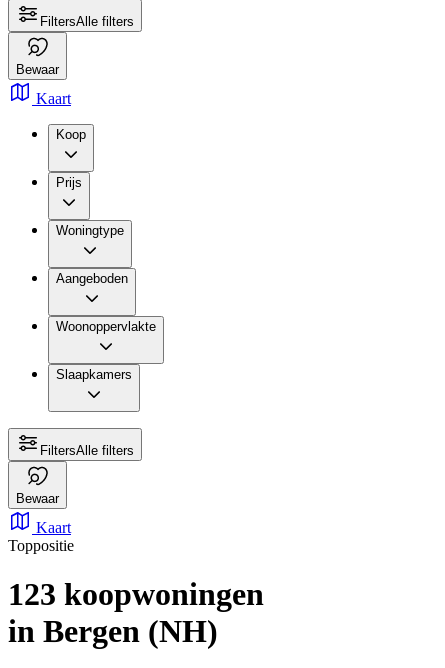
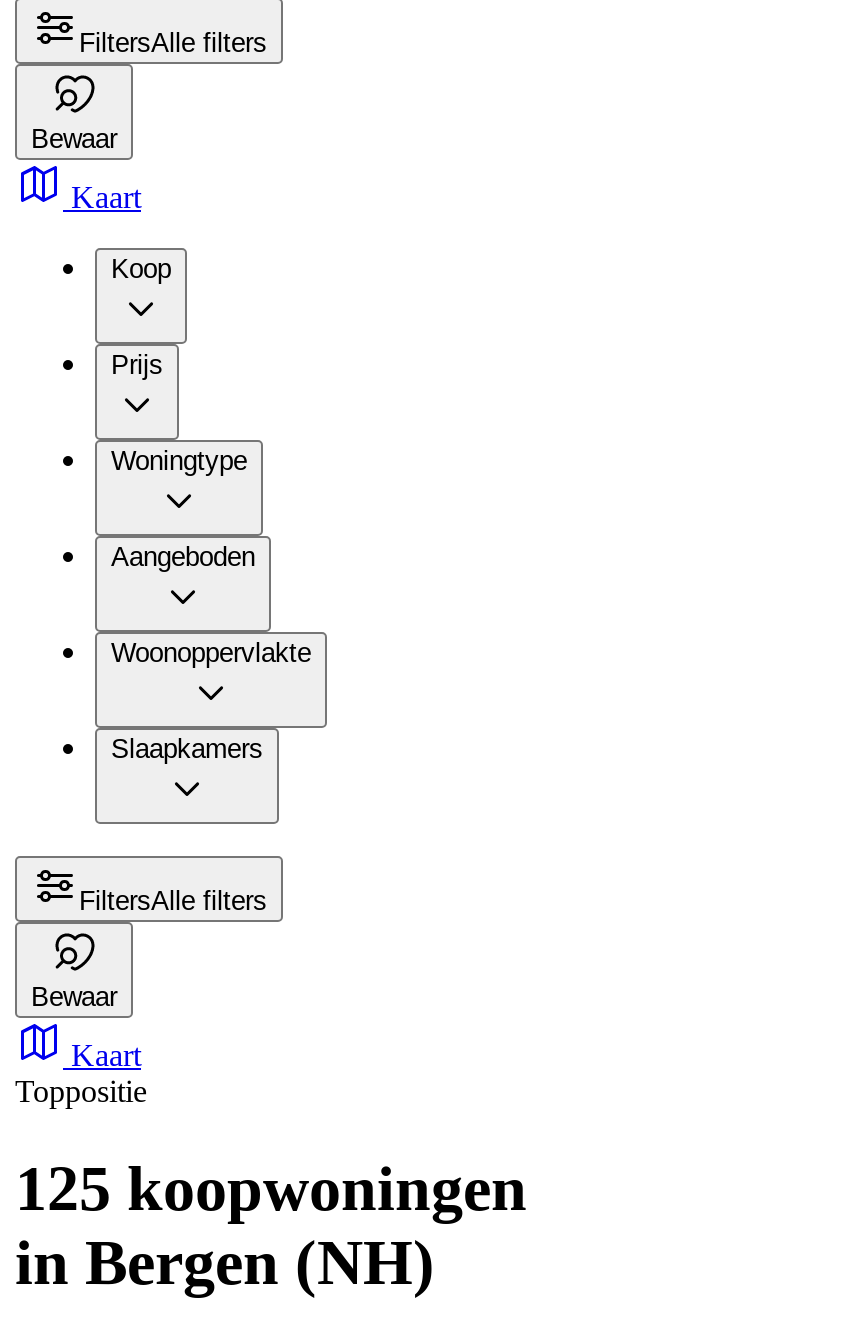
- 123 koopwoningen
+ 125 koopwoningen
